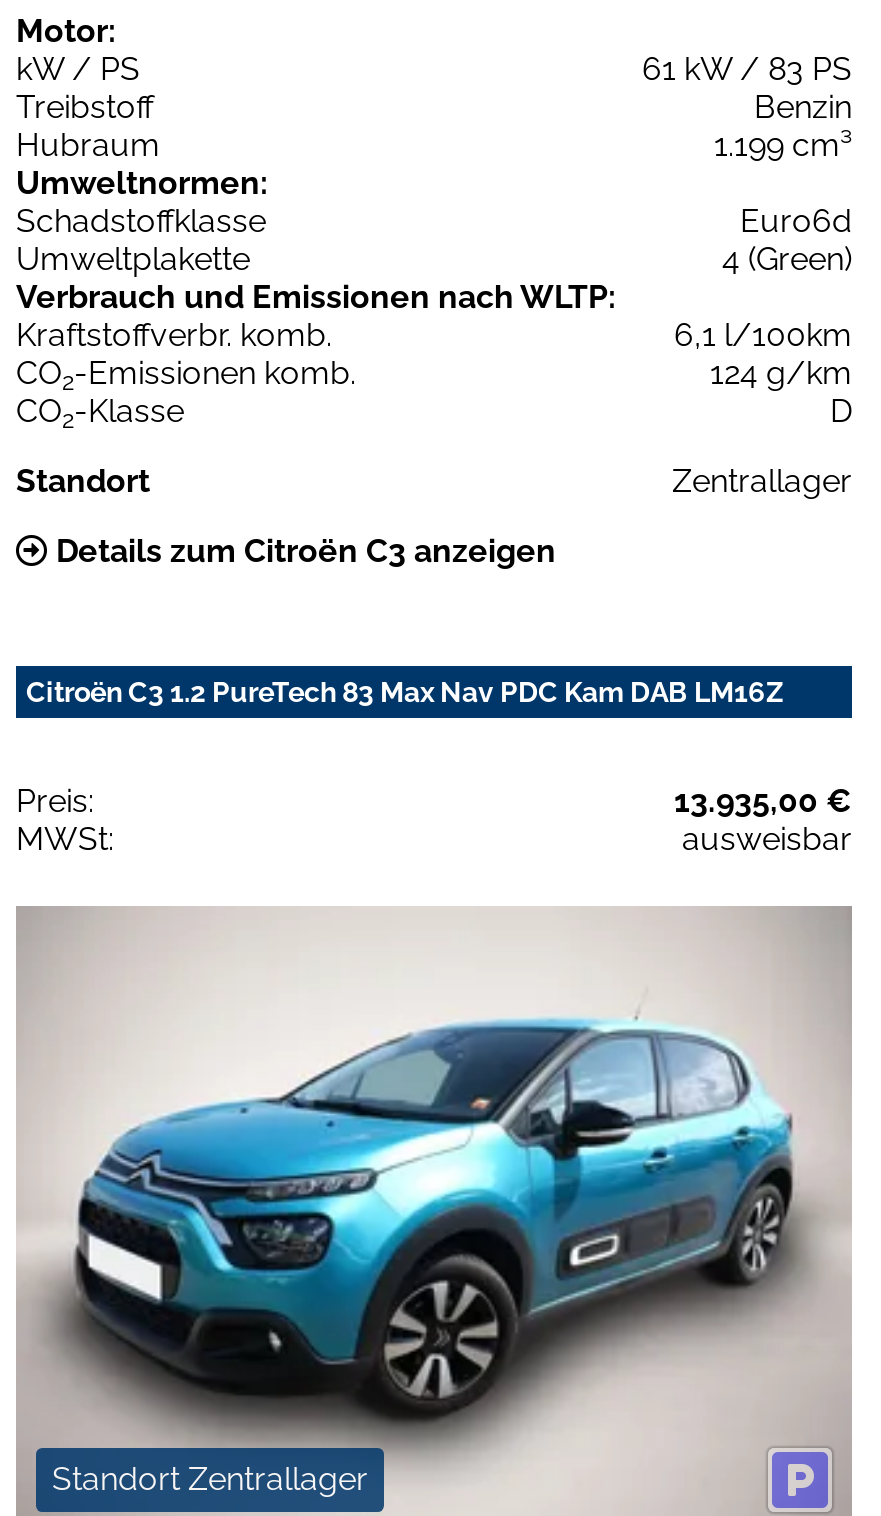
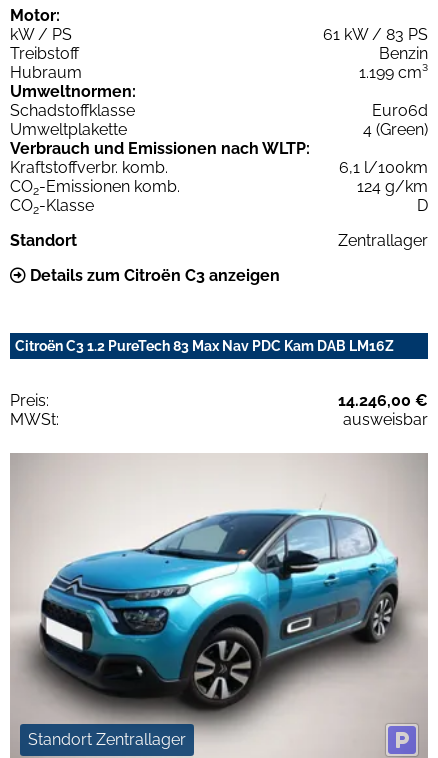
- 13.935,00 €
+ 14.246,00 €
